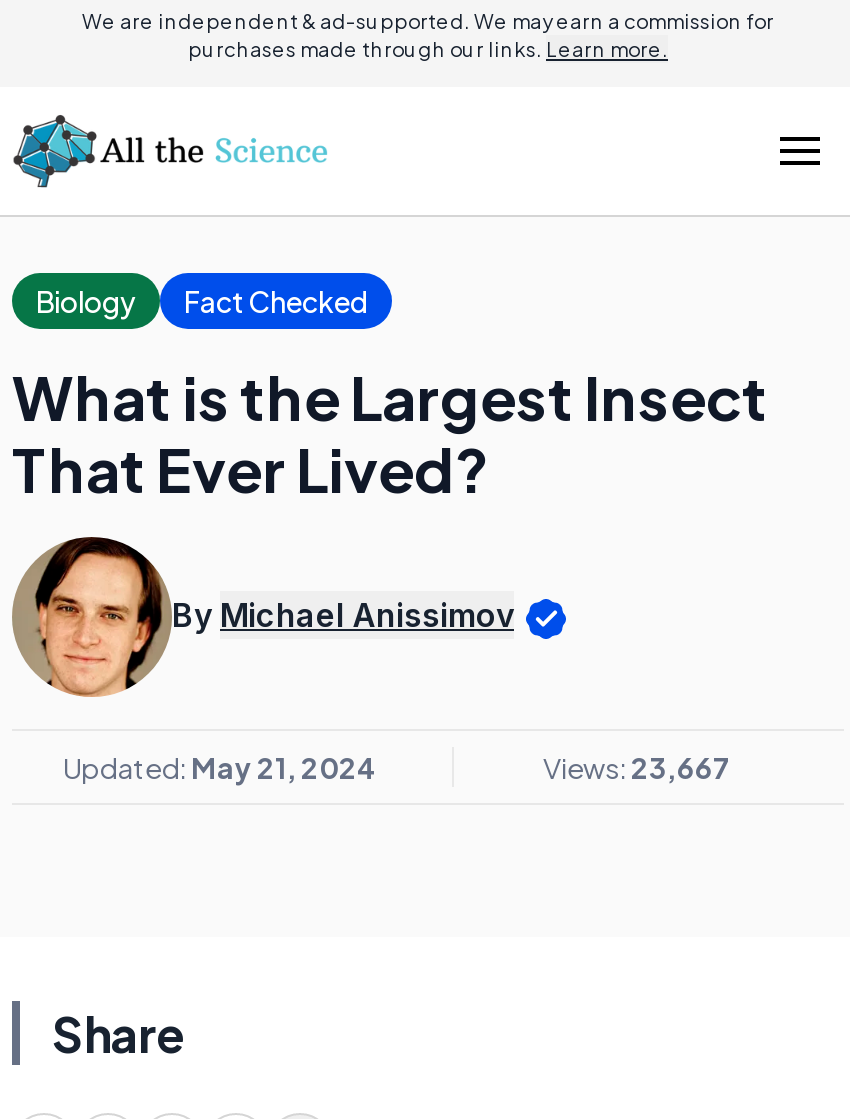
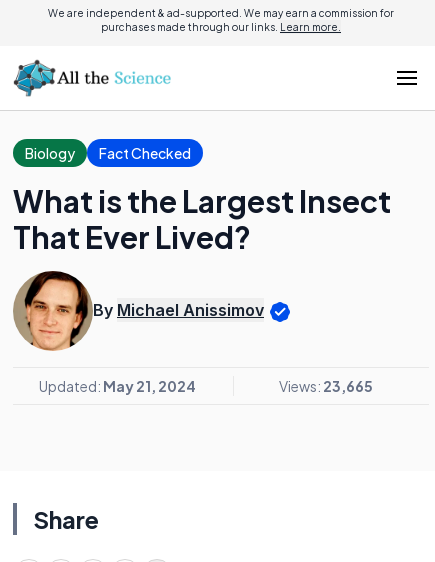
- Views: 23,667
+ Views: 23,665
